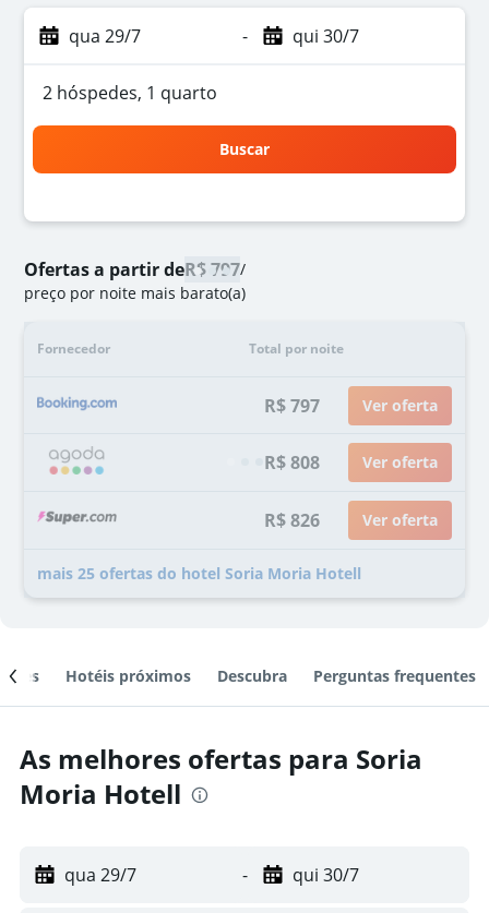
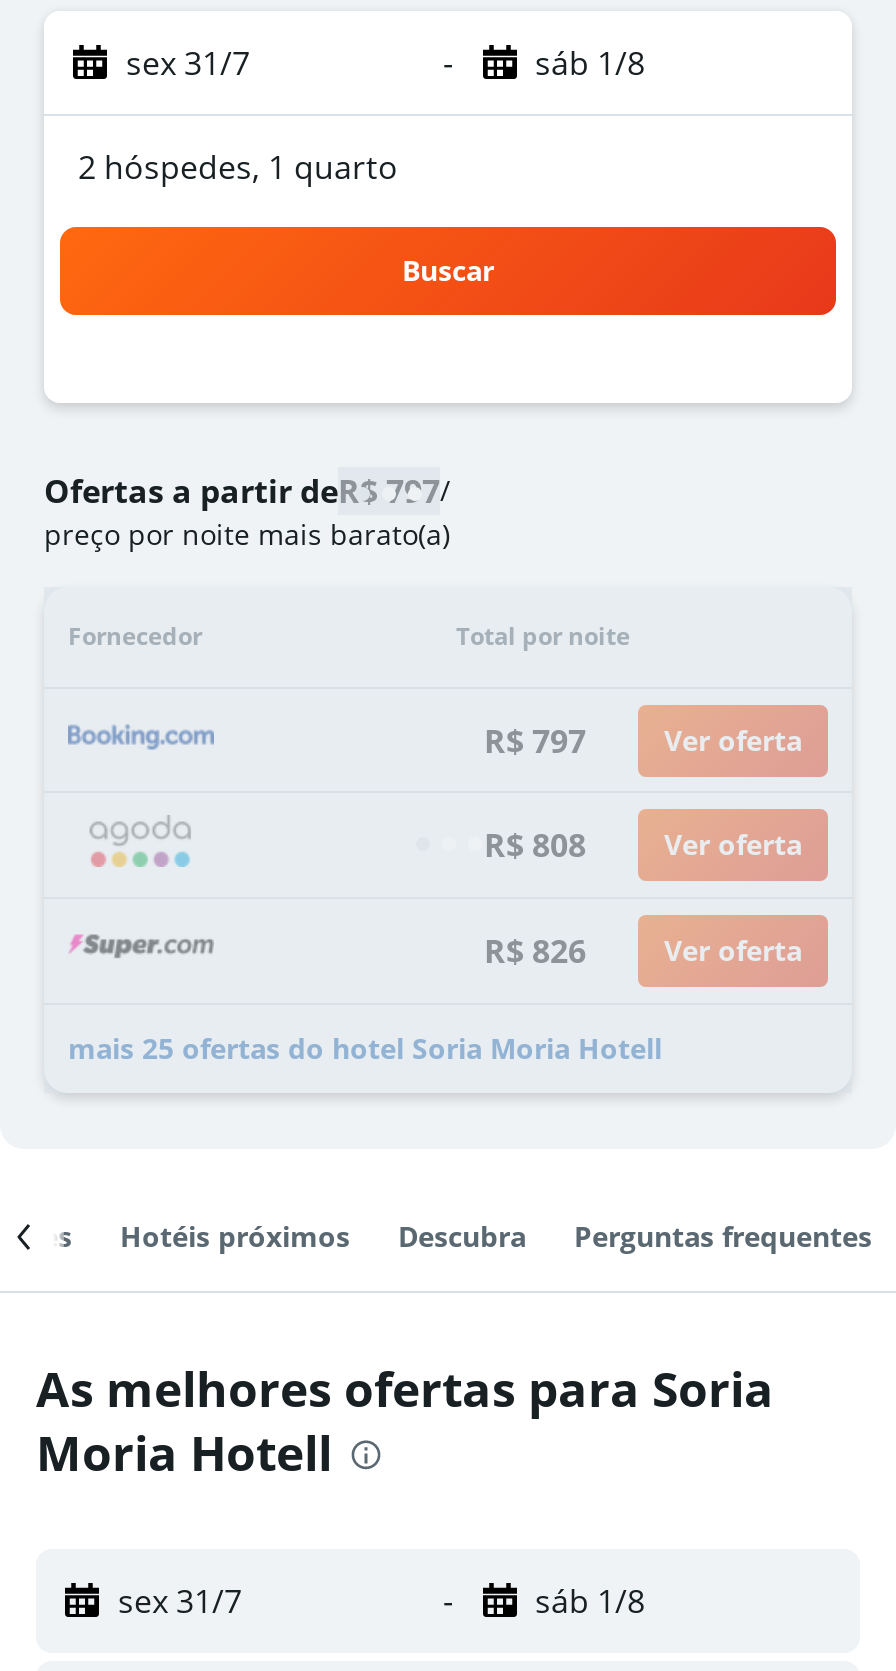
- qua 29/7
+ sex 31/7

- qui 30/7
+ sáb 1/8

- qua 29/7
+ sex 31/7

- qui 30/7
+ sáb 1/8
